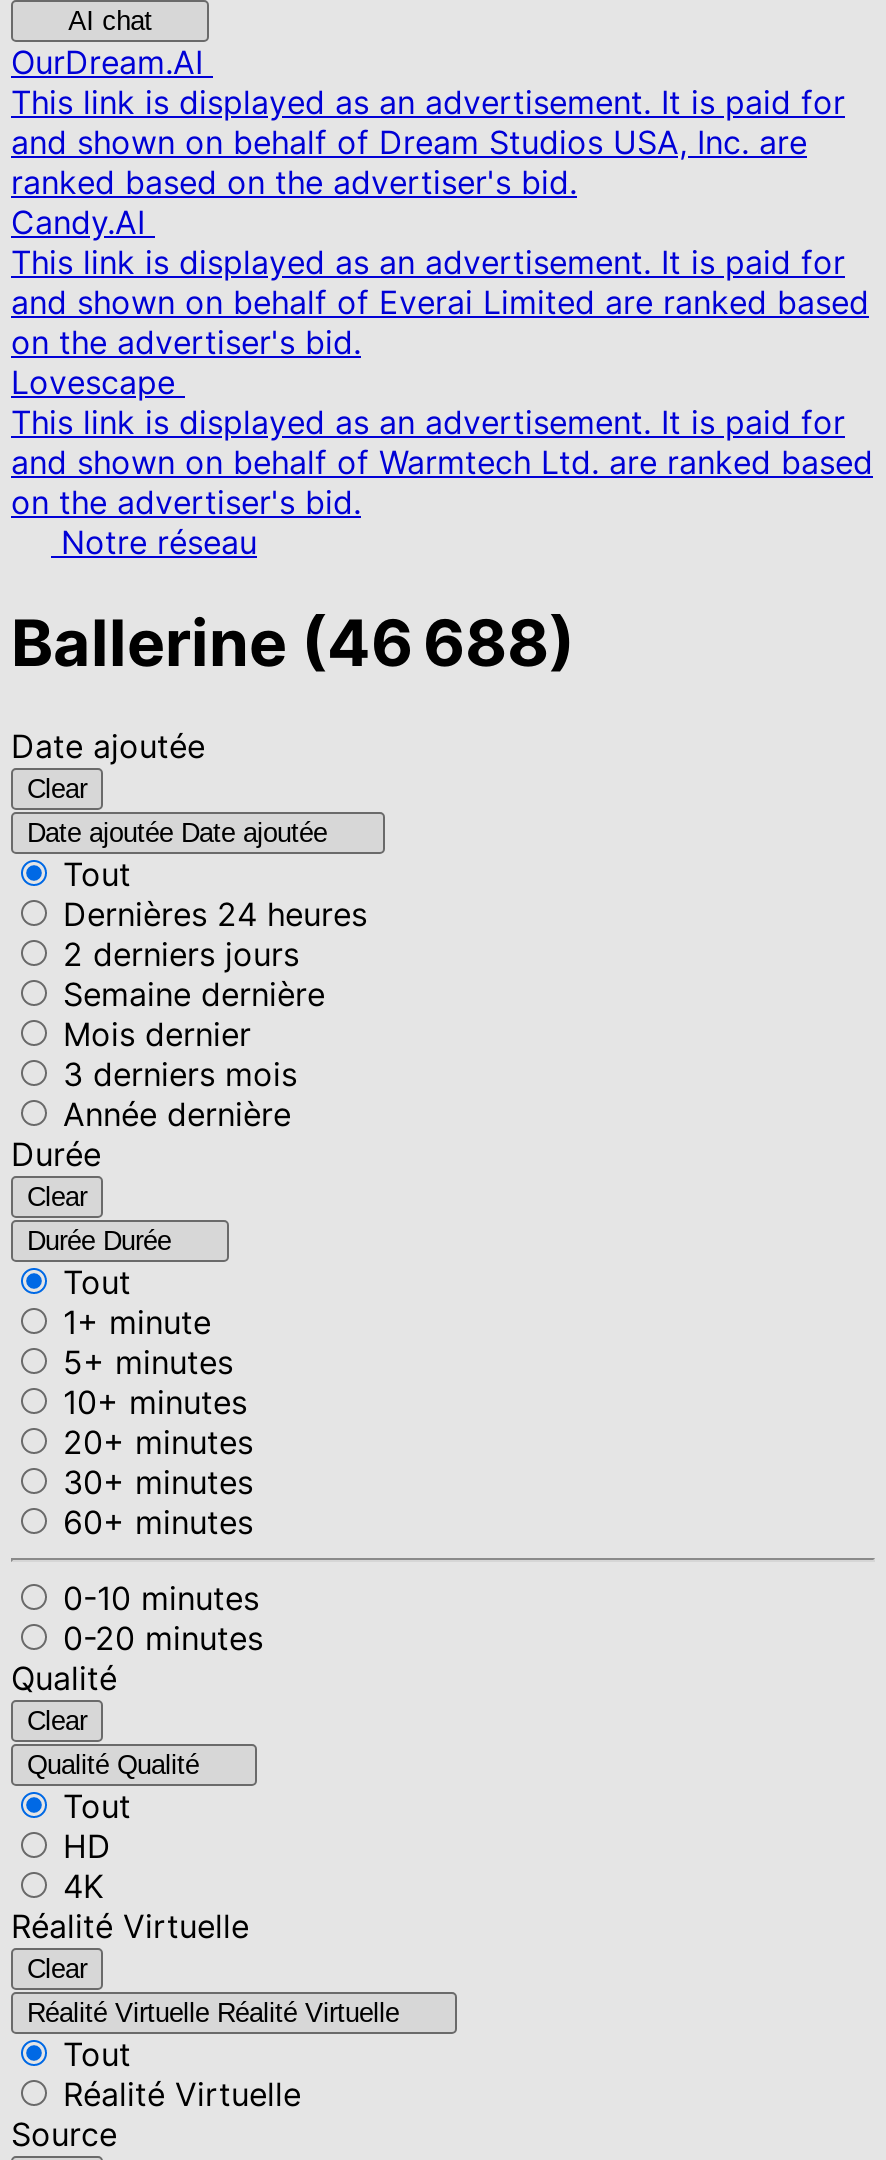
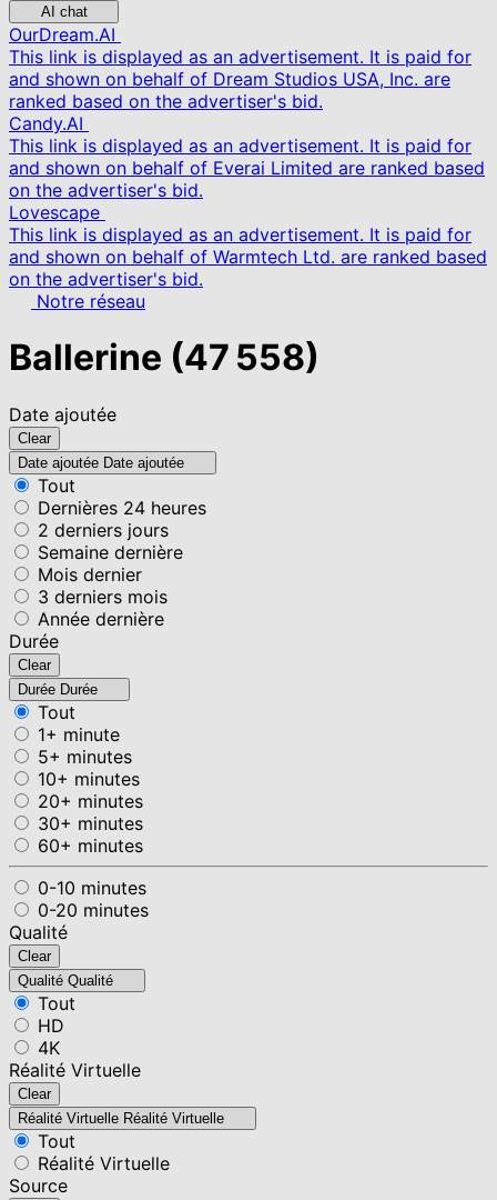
- Ballerine (46 688)
+ Ballerine (47 558)
